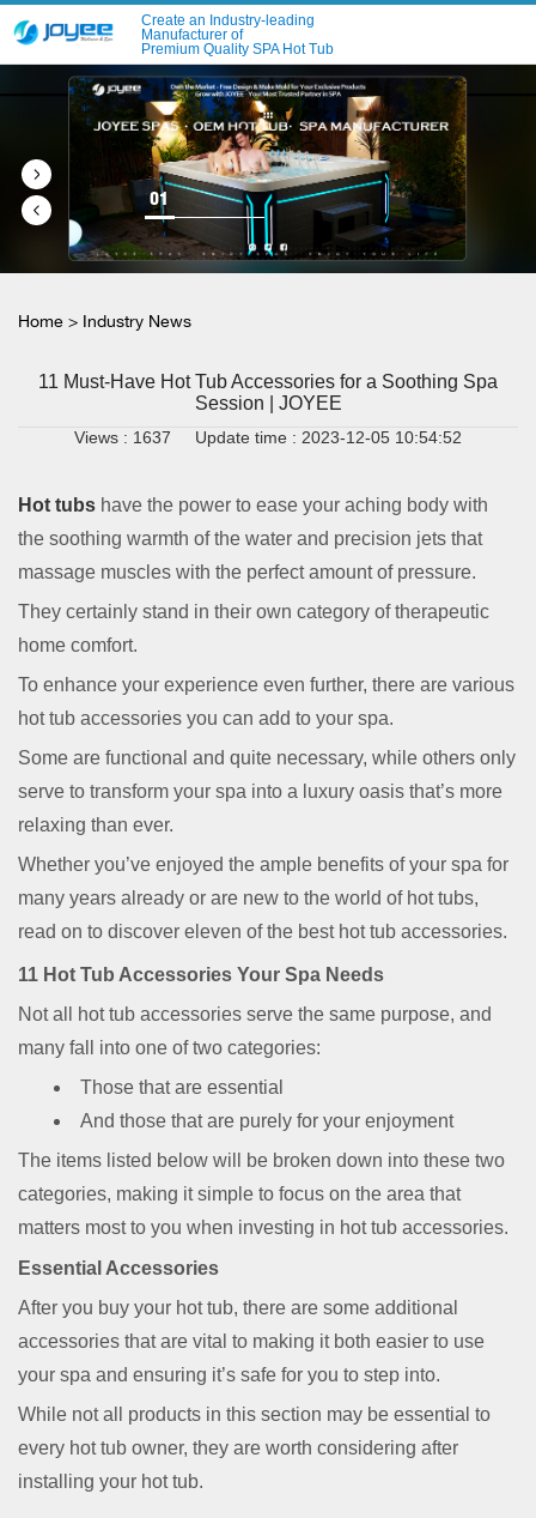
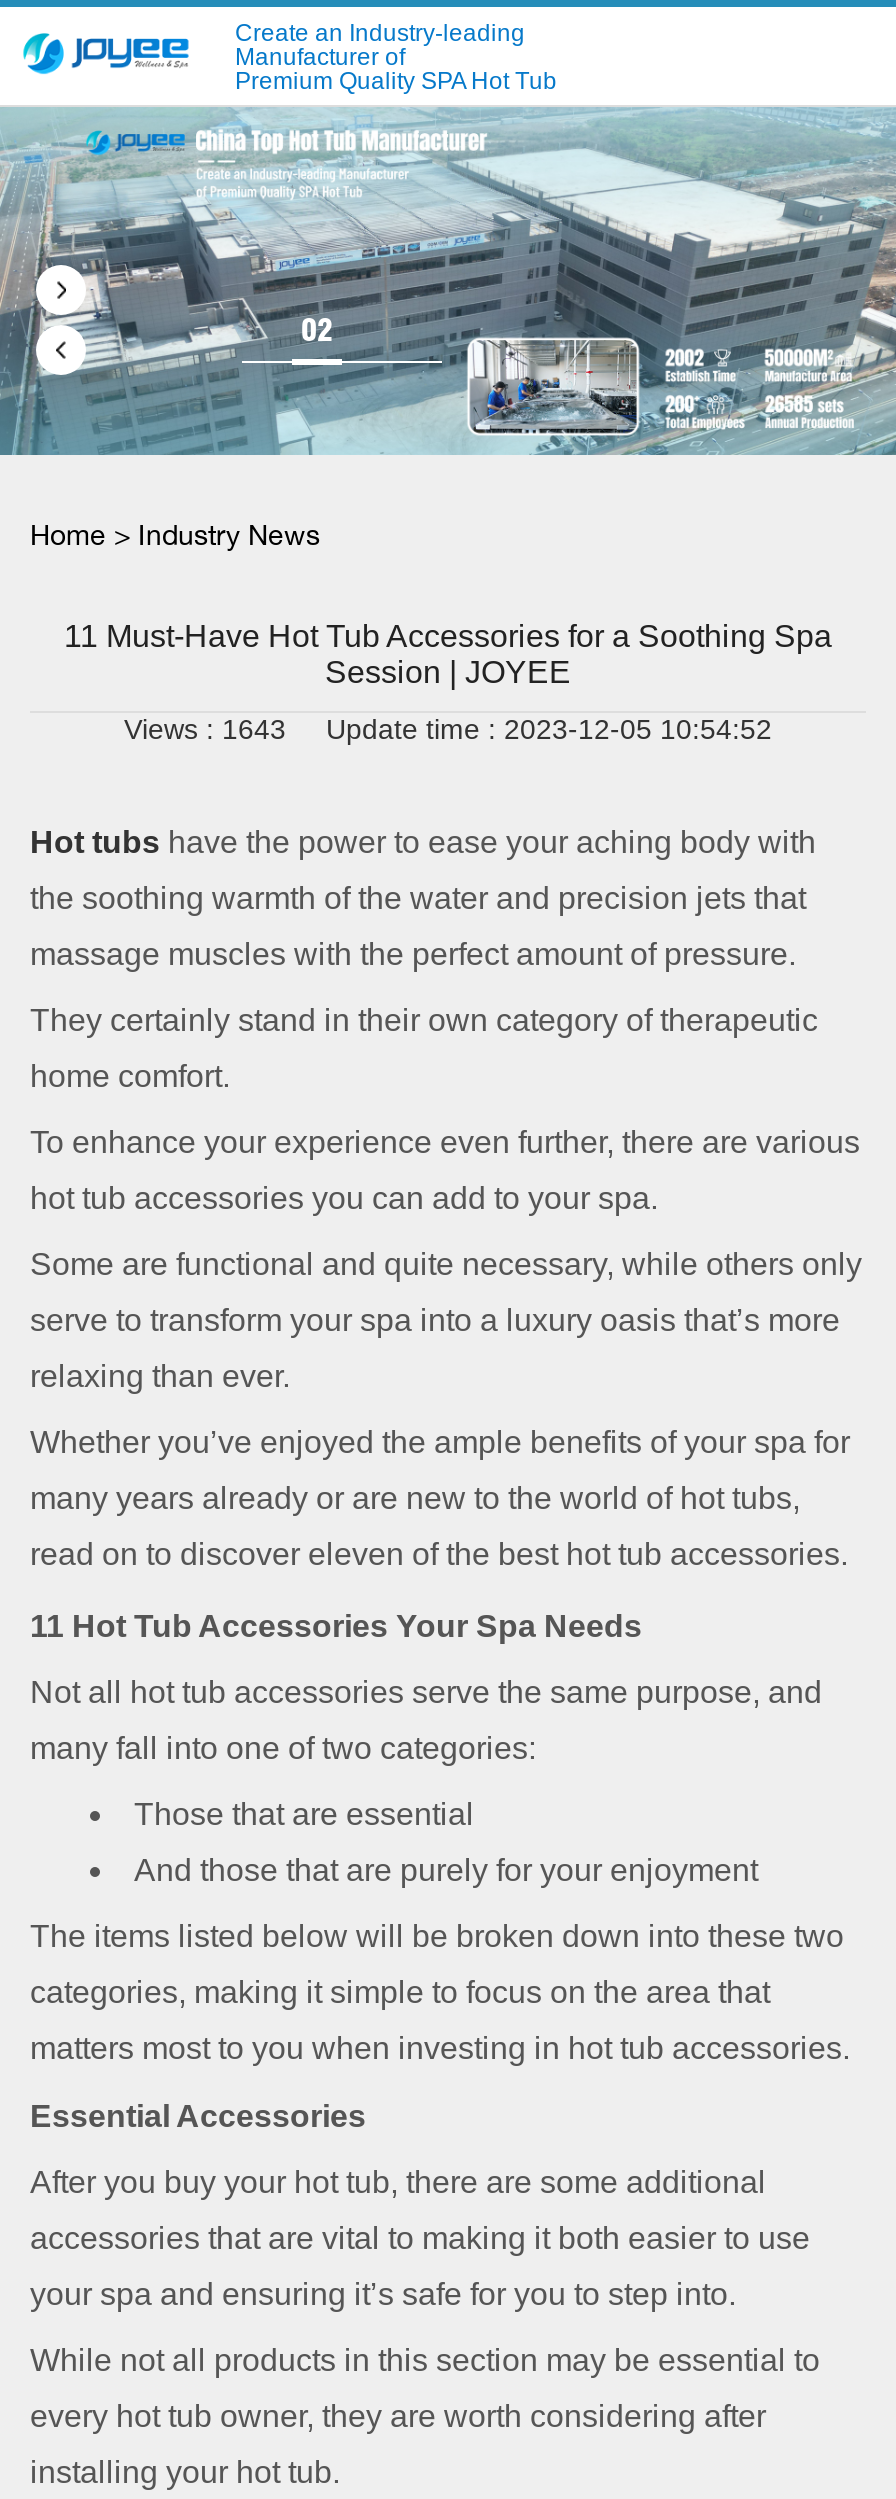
- [image]
- 01
+ [image]
+ 02

- Views : 1637 Update time : 2023-12-05 10:54:52
+ Views : 1643 Update time : 2023-12-05 10:54:52
